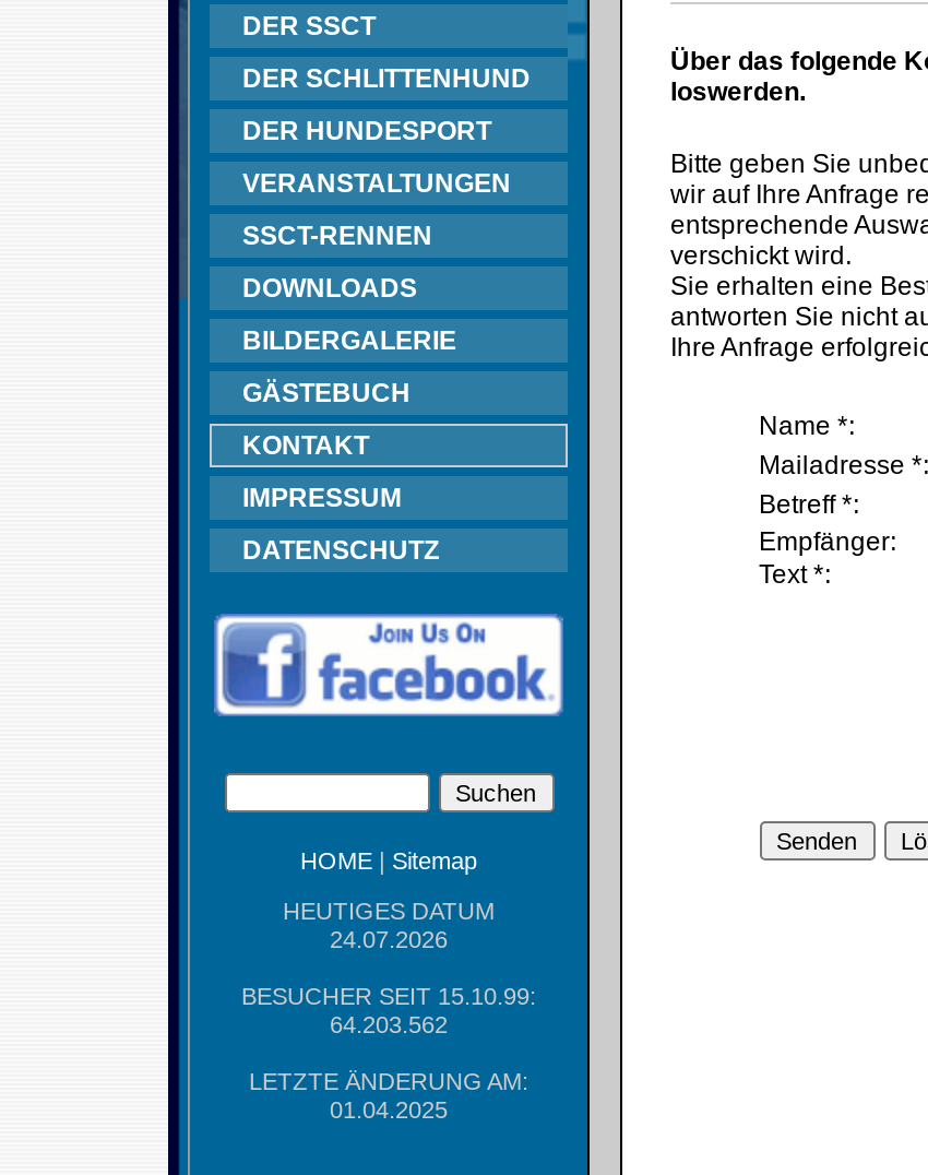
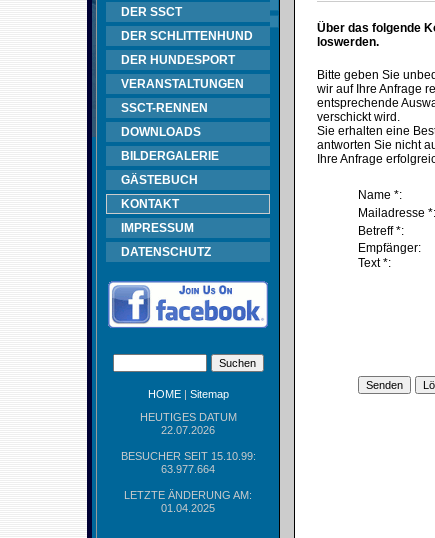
- 24.07.2026
+ 22.07.2026

- 64.203.562
+ 63.977.664
